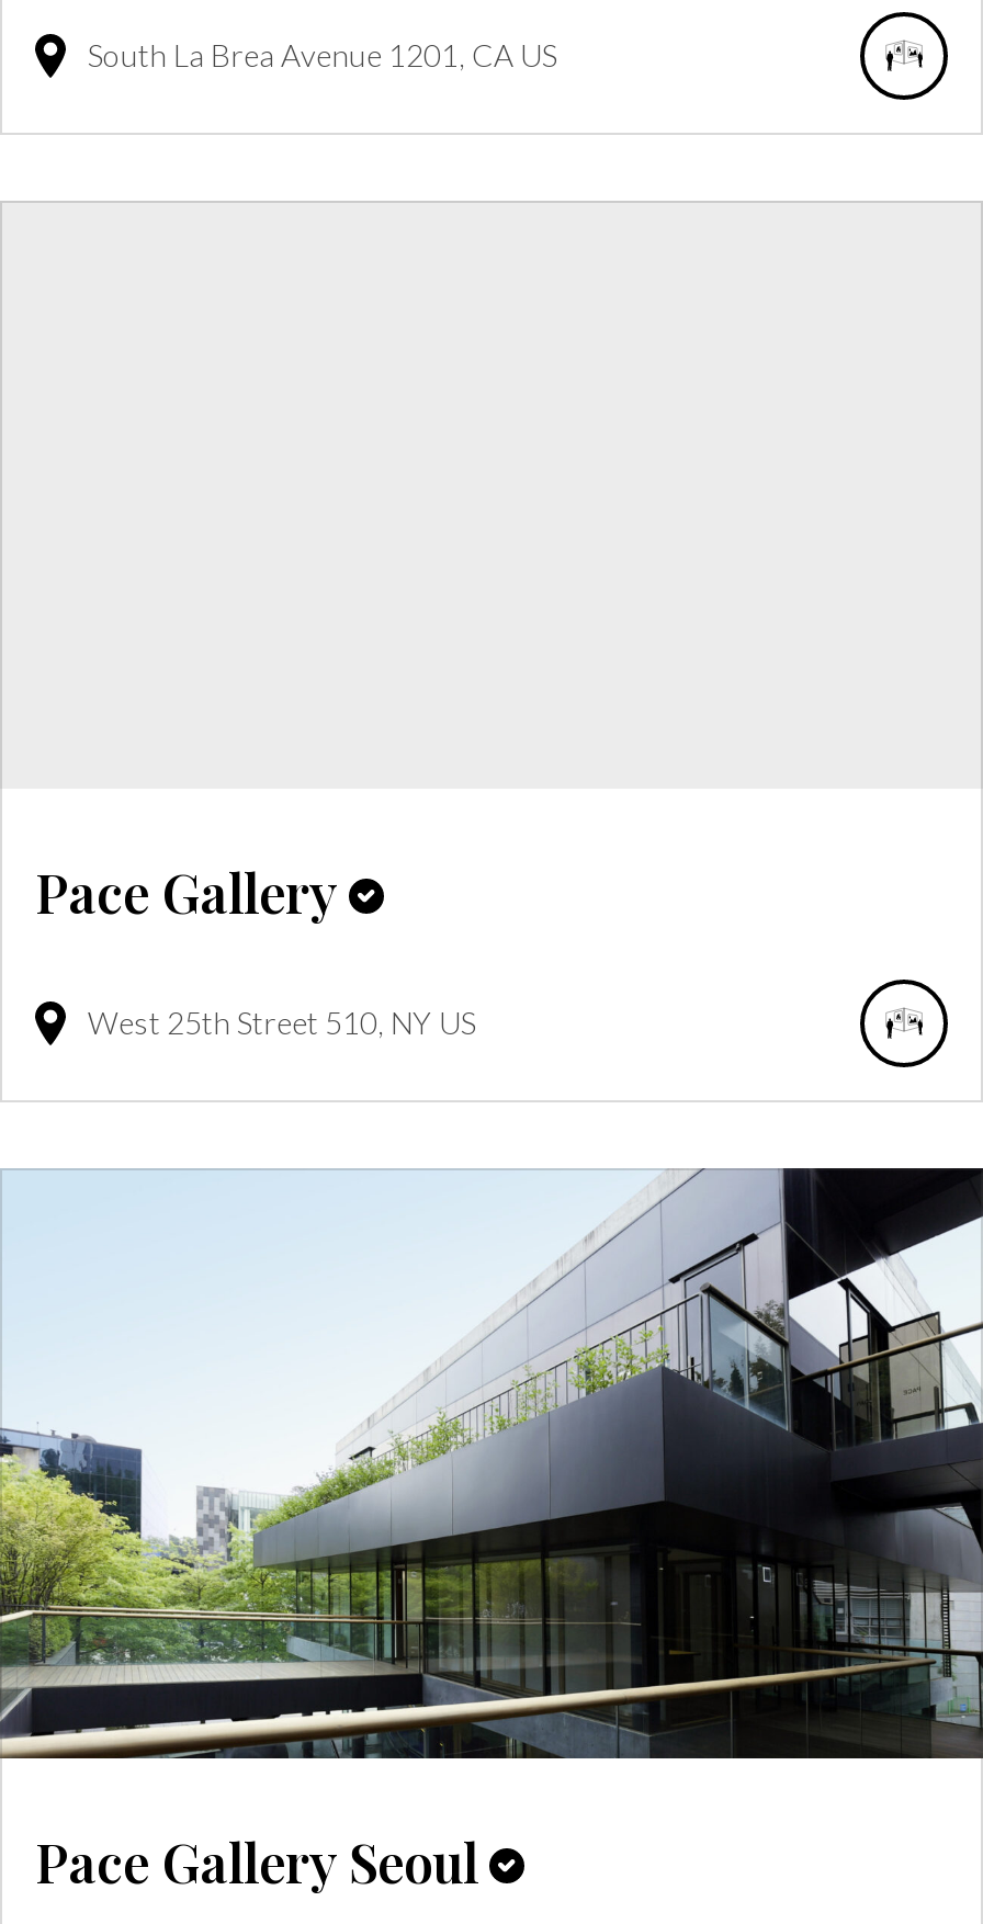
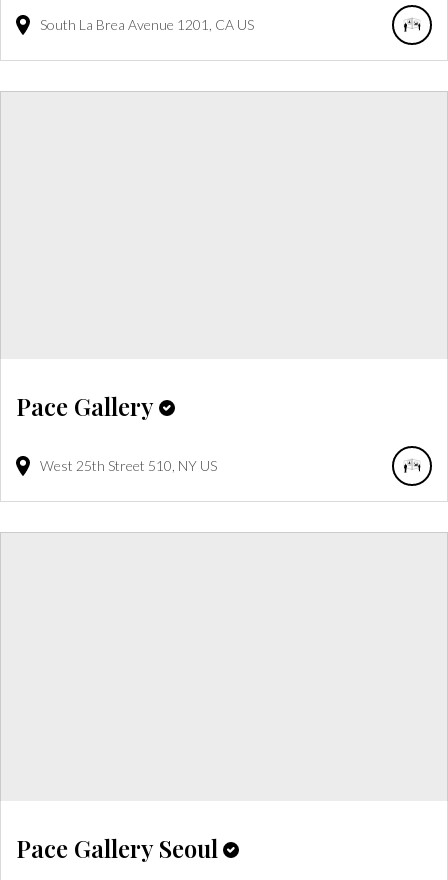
- [image]
